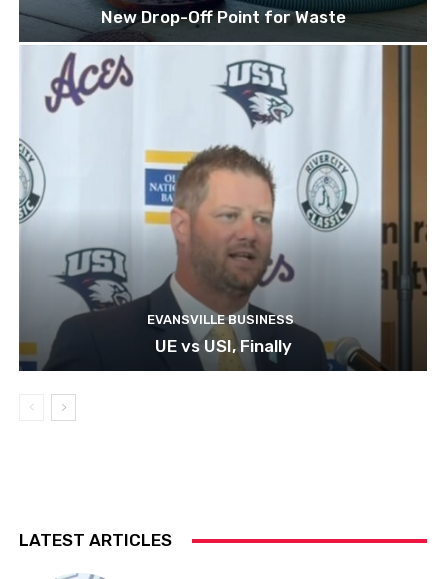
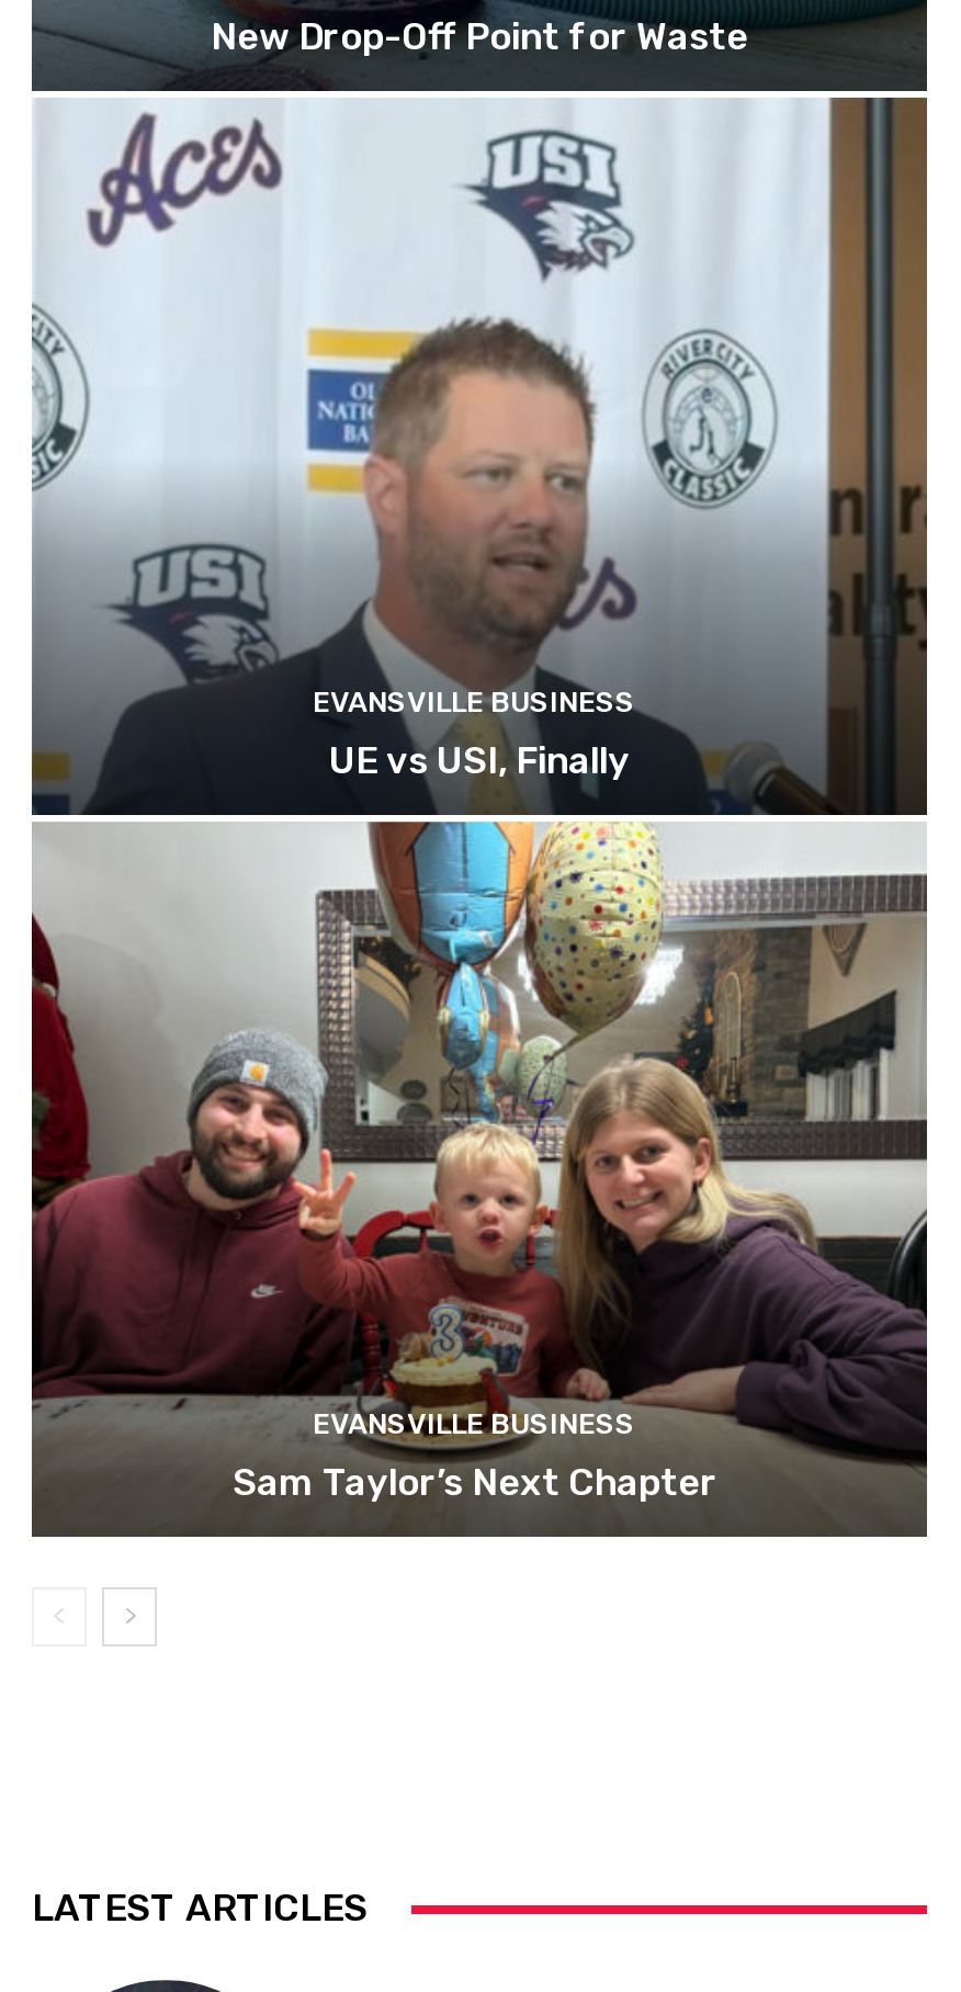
+ [image]
+ EVANSVILLE BUSINESS
+ Sam Taylor’s Next Chapter
